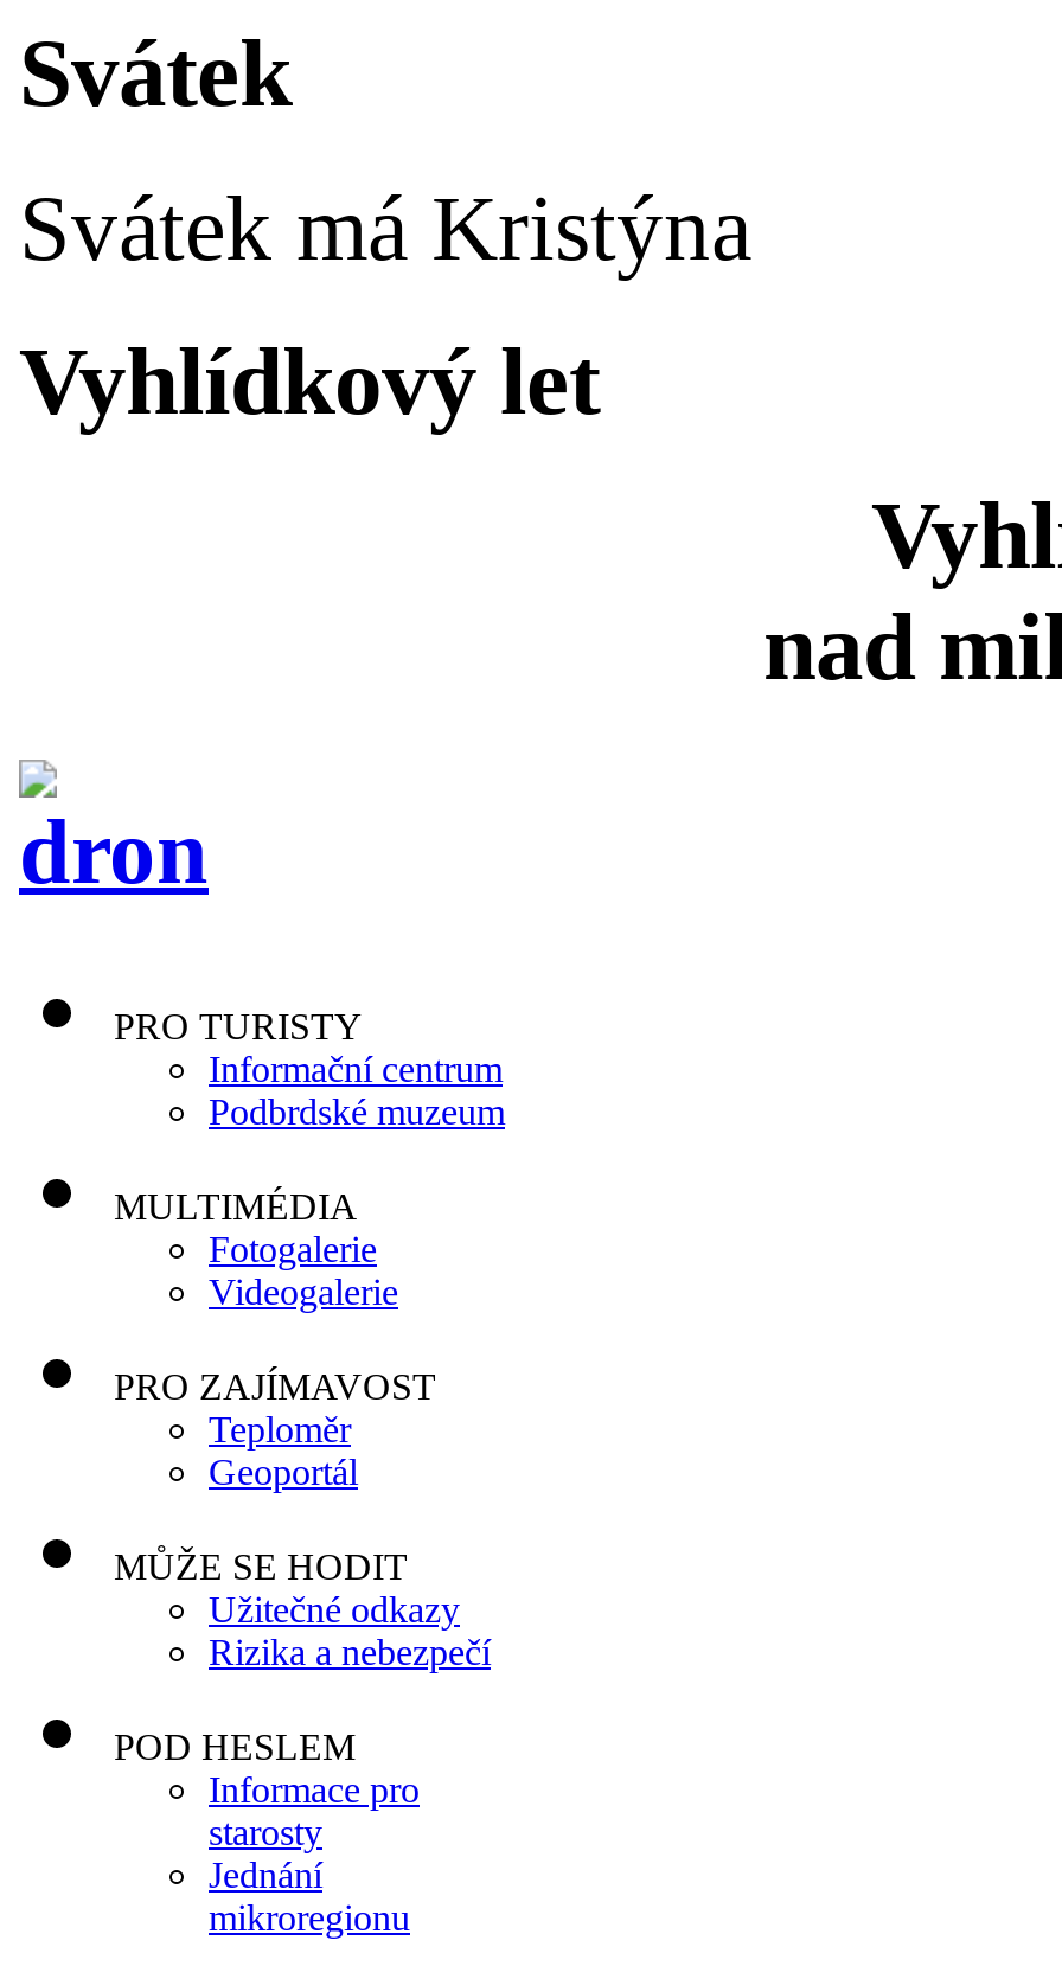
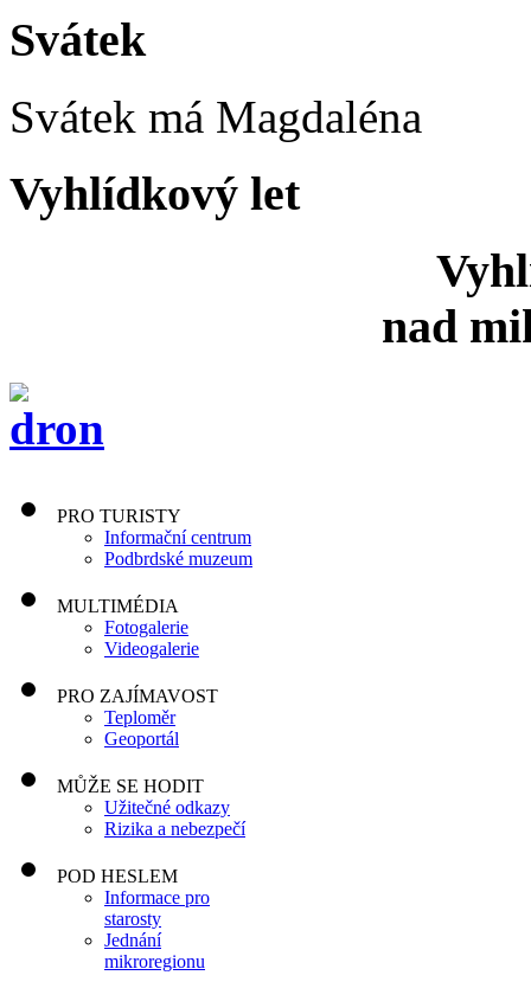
- Svátek má Kristýna
+ Svátek má Magdaléna
